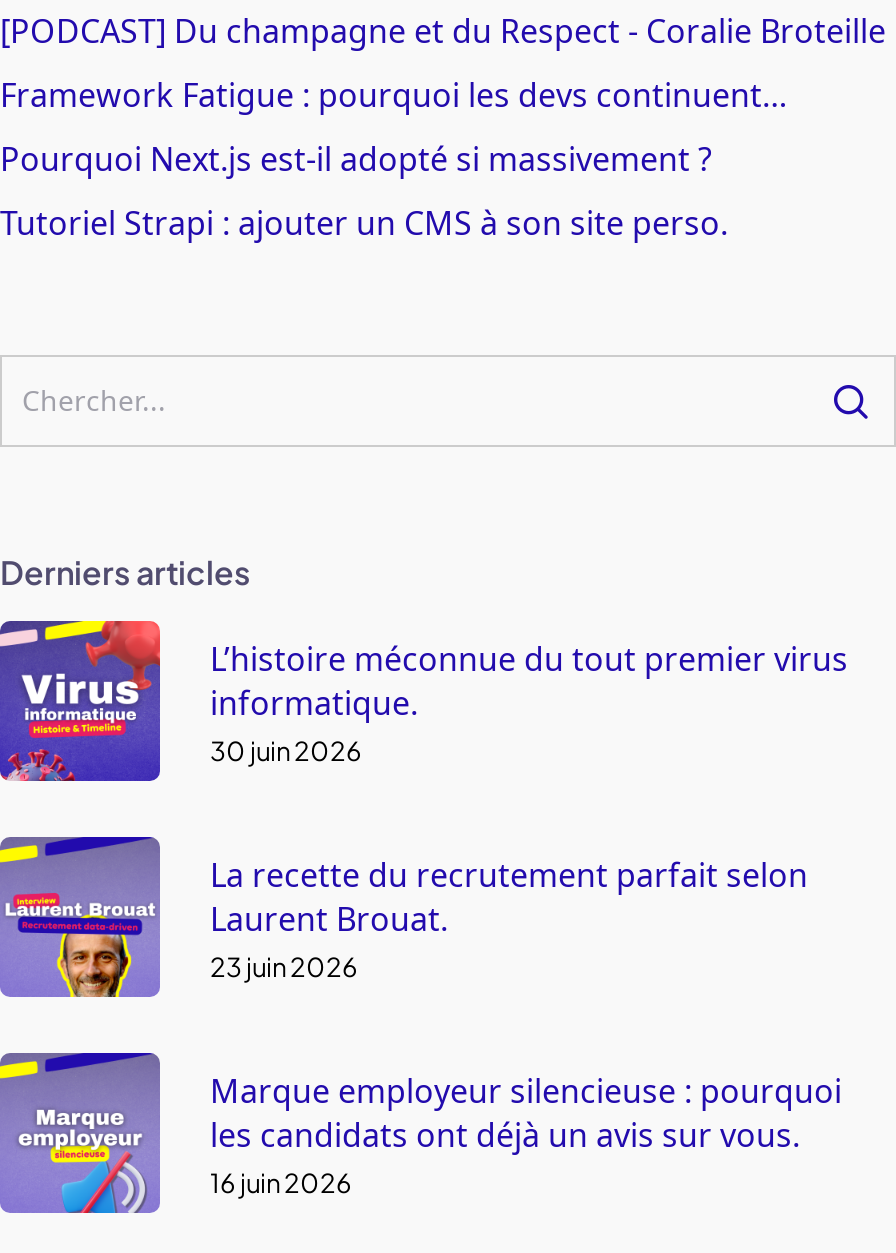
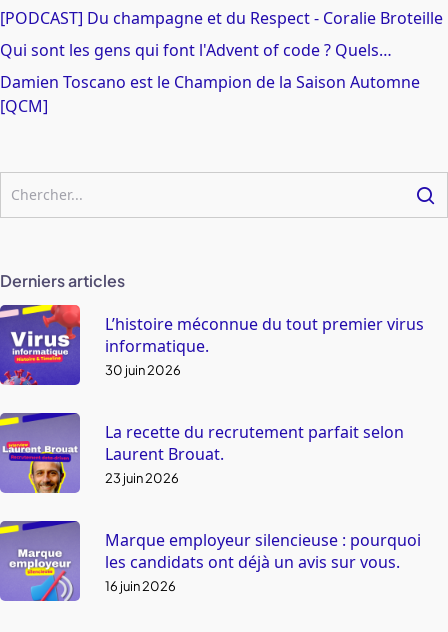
- Framework Fatigue : pourquoi les devs continuent…
- Pourquoi Next.js est-il adopté si massivement ?
- Tutoriel Strapi : ajouter un CMS à son site perso.
+ Qui sont les gens qui font l'Advent of code ? Quels…
+ Damien Toscano est le Champion de la Saison Automne
+ [QCM]
